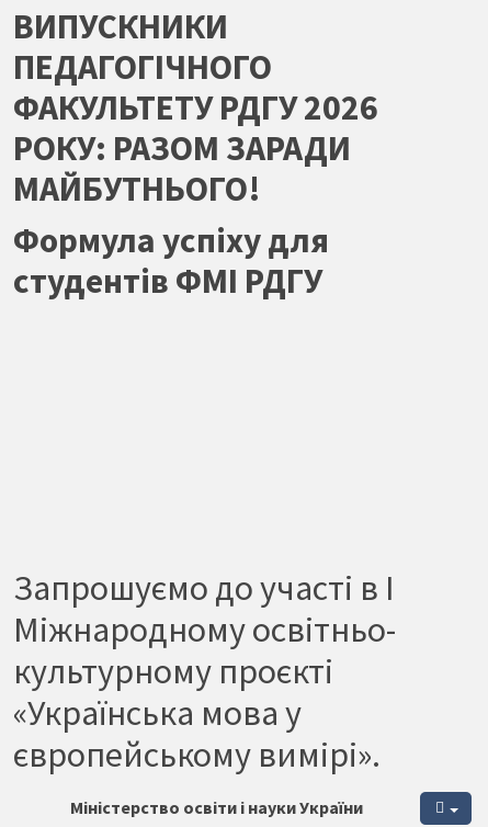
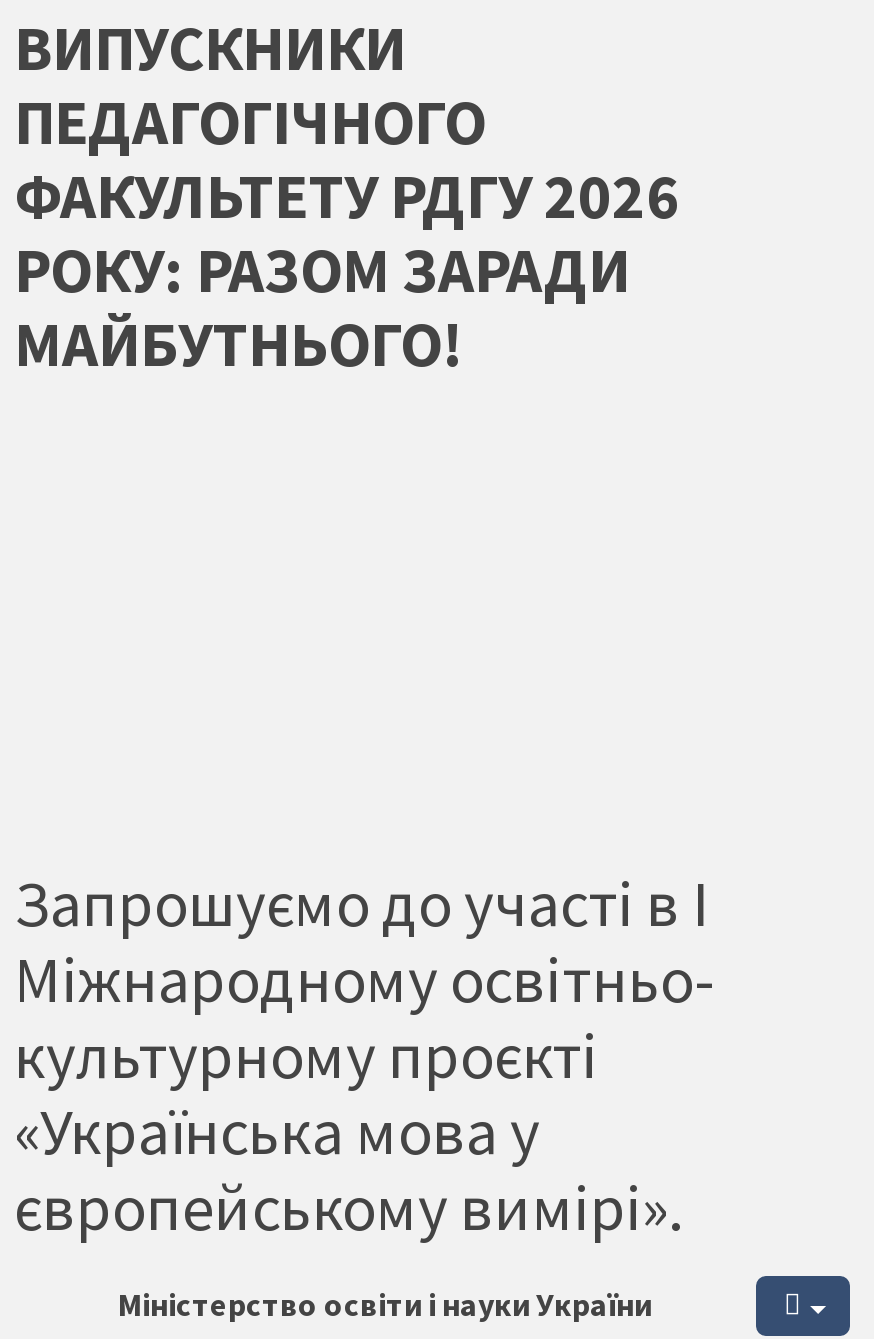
- Формула успіху для
- студентів ФМІ РДГУ
